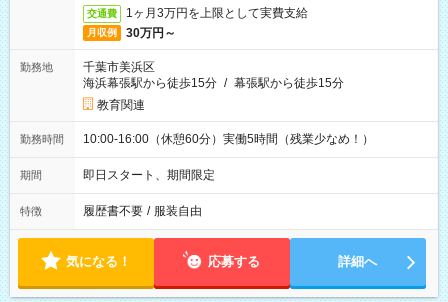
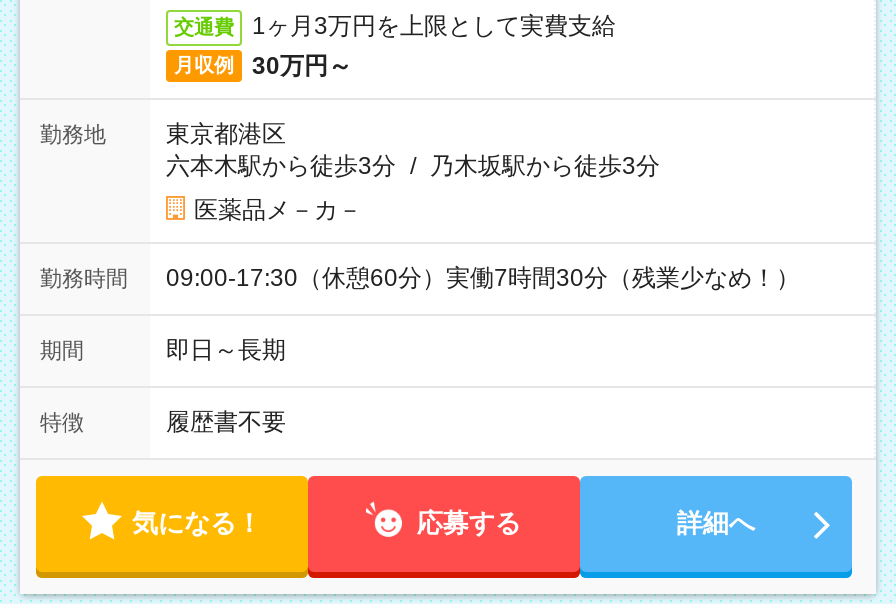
- 千葉市美浜区
- 海浜幕張駅から徒歩15分 / 幕張駅から徒歩15分
+ 東京都港区
+ 六本木駅から徒歩3分 / 乃木坂駅から徒歩3分

- 教育関連
+ 医薬品メ－カ－

- 10:00-16:00（休憩60分）実働5時間（残業少なめ！）
+ 09:00-17:30（休憩60分）実働7時間30分（残業少なめ！）

- 即日スタート、期間限定
+ 即日～長期

- 履歴書不要 / 服装自由
+ 履歴書不要
